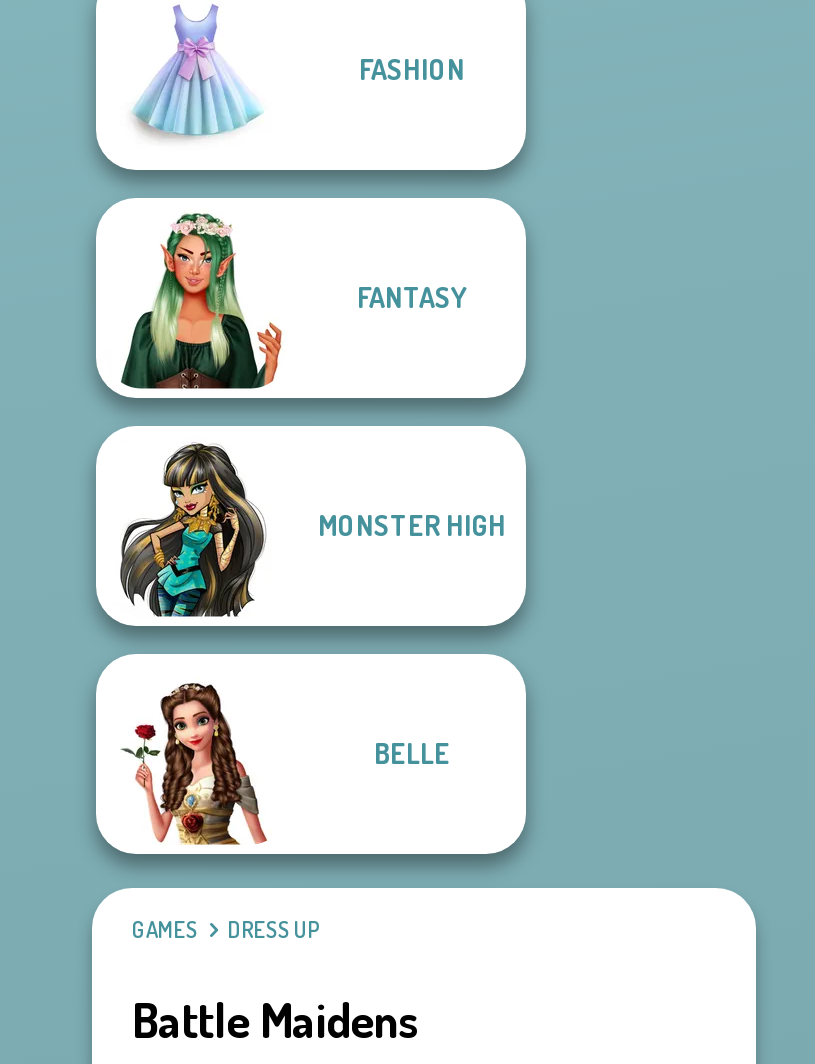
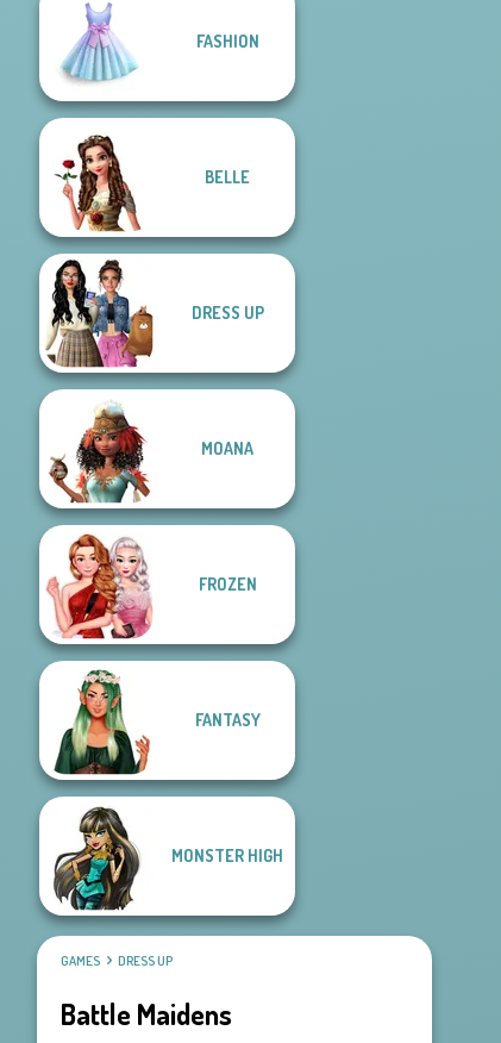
+ [image]
+ DRESS UP

+ [image]
+ FROZEN

+ [image]

+ MOANA

moved down: [image] | FANTASY | MONSTER HIGH

moved down: [image]

moved up: BELLE
